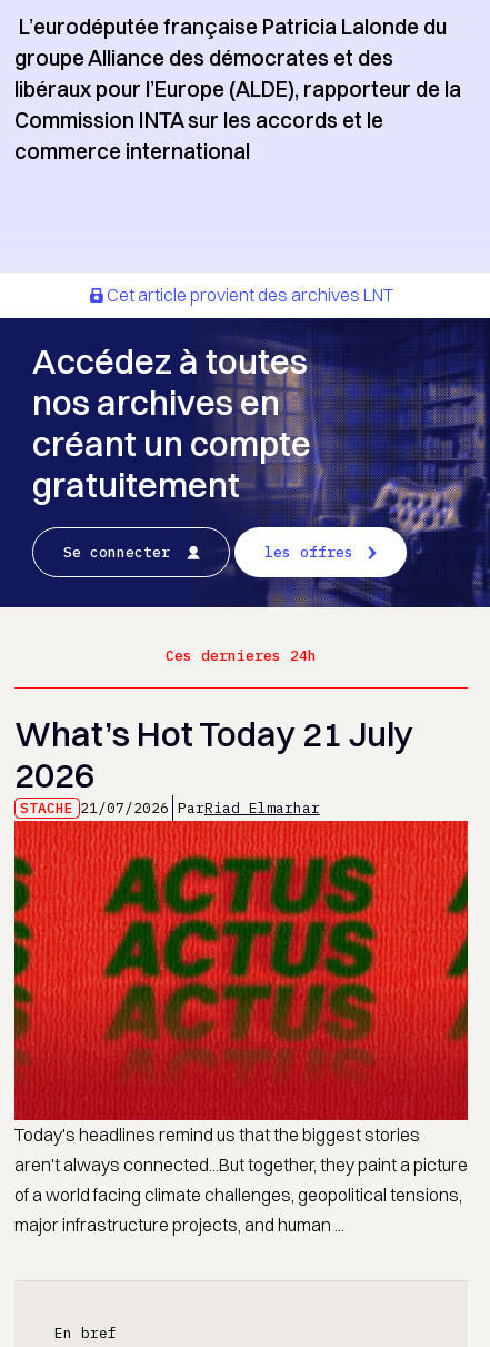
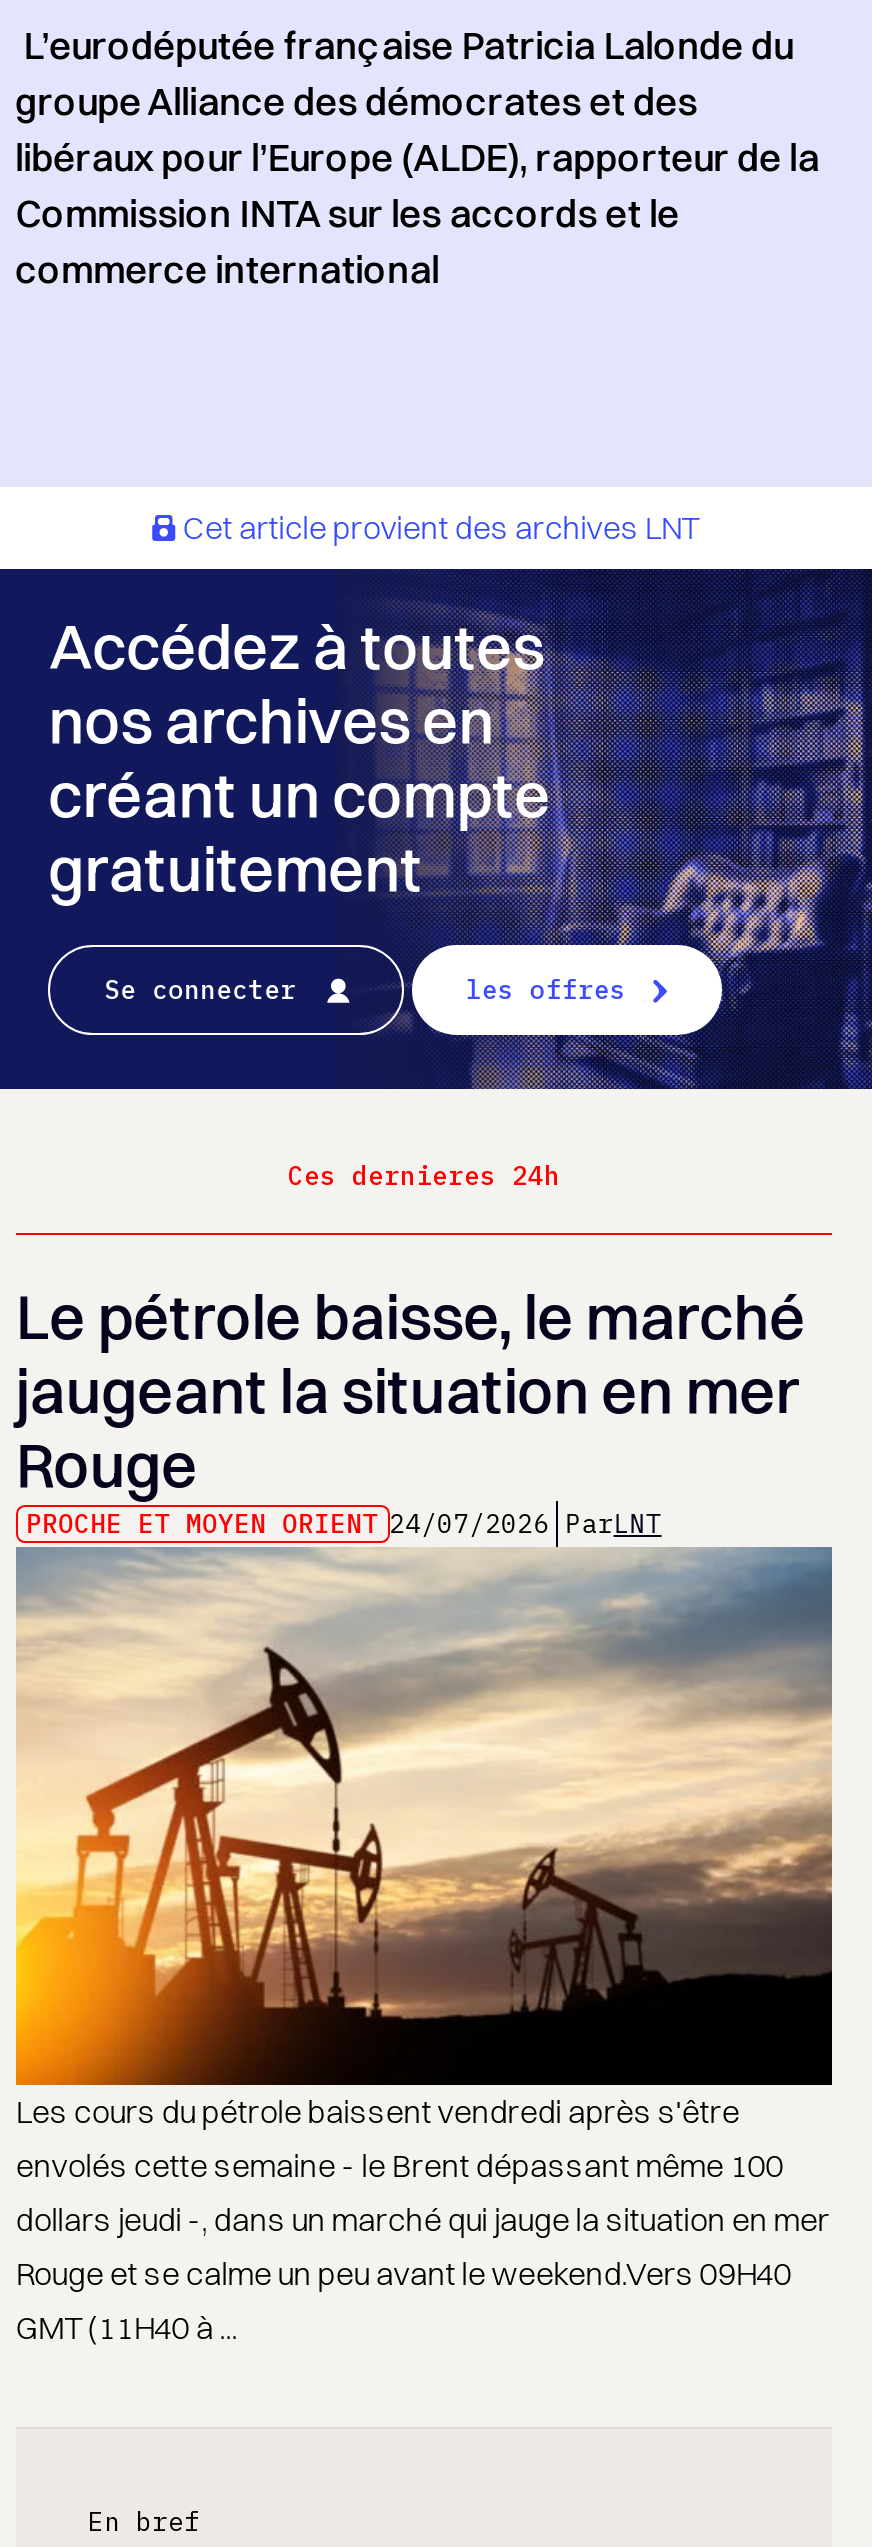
- What’s Hot Today 21 July
- 2026
- STACHE 21/07/2026 ParRiad Elmarhar
+ Le pétrole baisse, le marché
+ jaugeant la situation en mer
+ Rouge
+ PROCHE ET MOYEN ORIENT 24/07/2026 ParLNT

- [image]
- Today's headlines remind us that the biggest stories
- aren't always connected...But together, they paint a picture
- of a world facing climate challenges, geopolitical tensions,
- major infrastructure projects, and human ...
+ [image]
+ Les cours du pétrole baissent vendredi après s'être
+ envolés cette semaine - le Brent dépassant même 100
+ dollars jeudi -, dans un marché qui jauge la situation en mer
+ Rouge et se calme un peu avant le weekend.Vers 09H40
+ GMT (11H40 à ...
